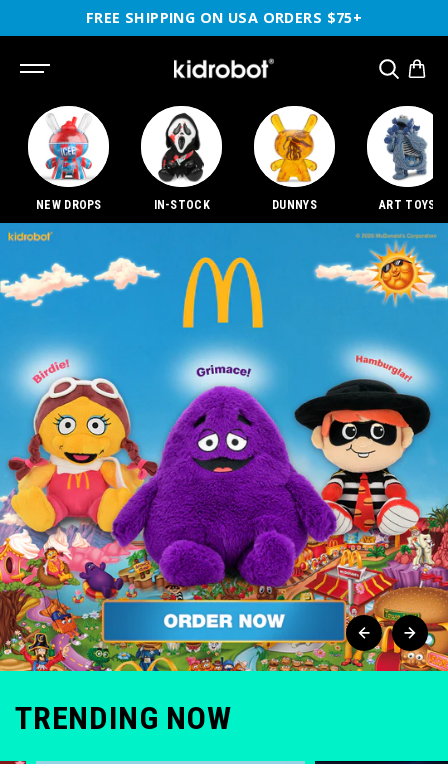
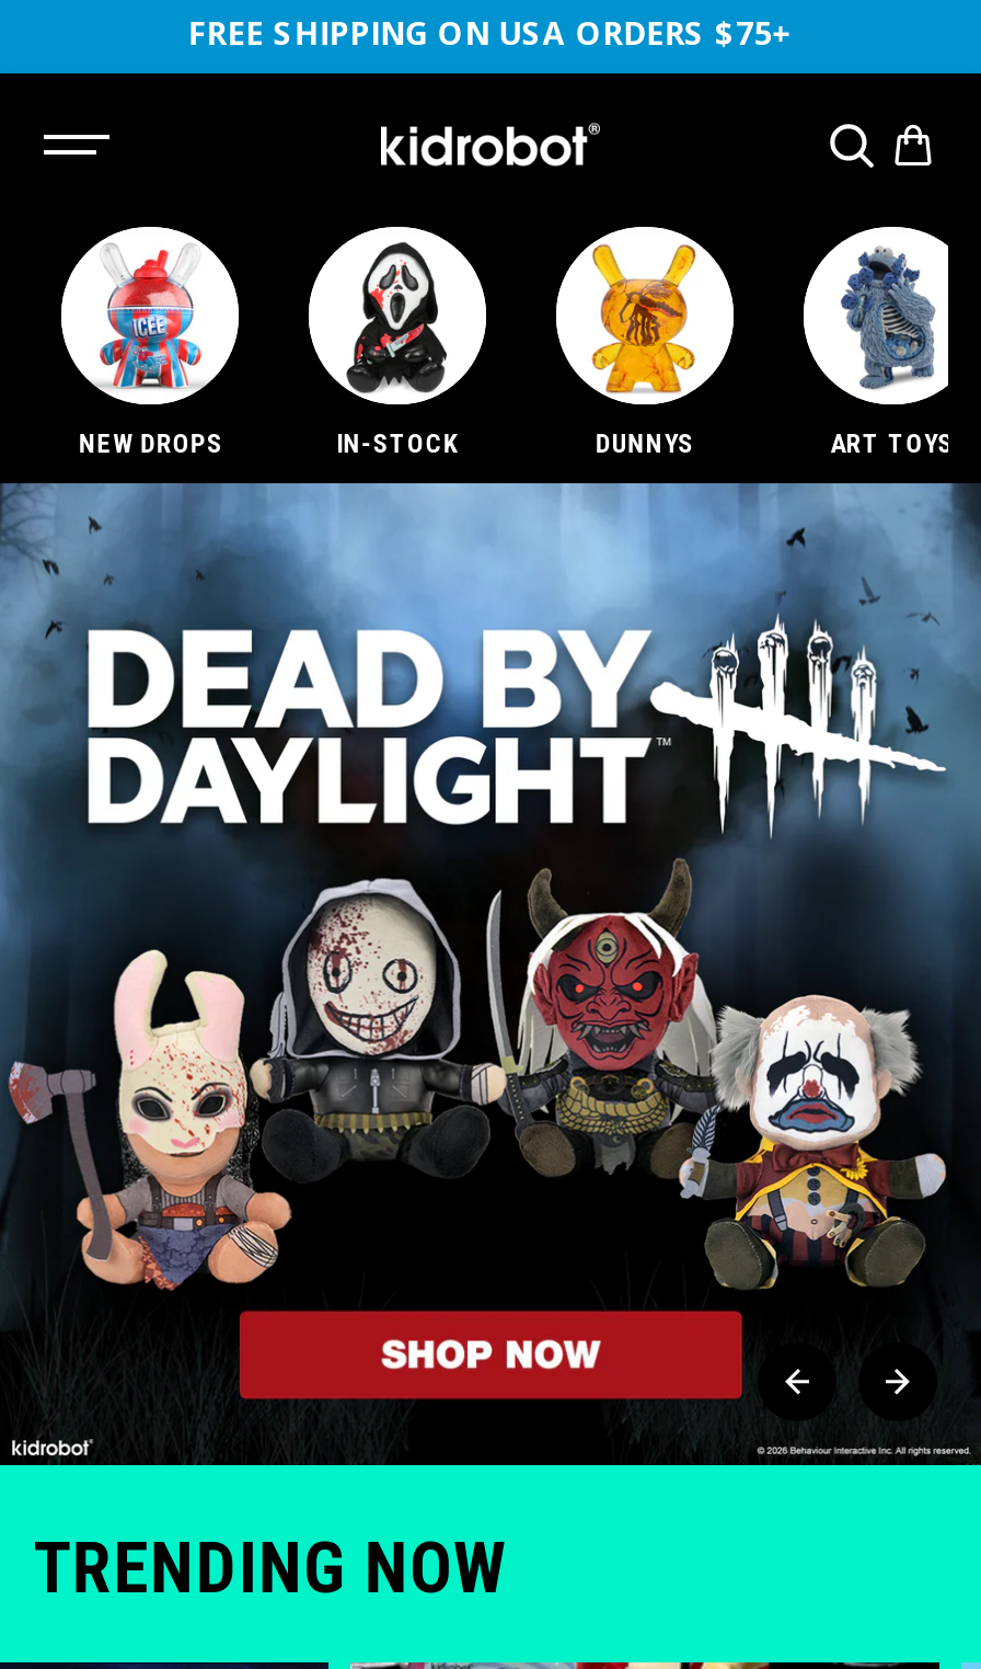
- [image]
+ [image]
